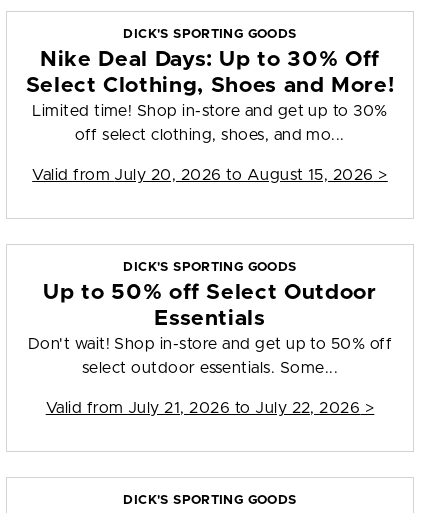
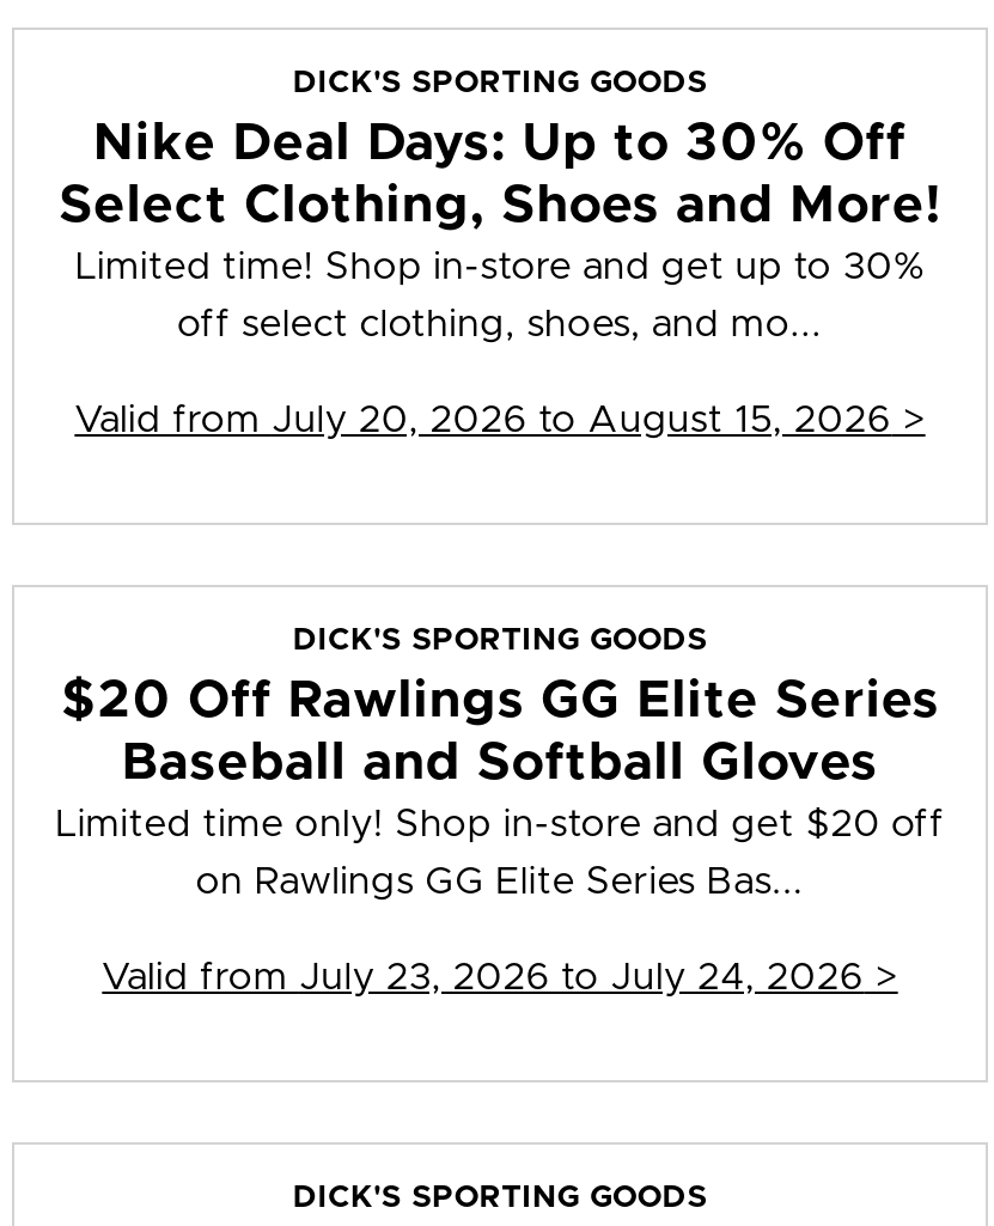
- Up to 50% off Select Outdoor
- Essentials
- Don't wait! Shop in-store and get up to 50% off
+ $20 Off Rawlings GG Elite Series
+ Baseball and Softball Gloves
+ Limited time only! Shop in-store and get $20 off

- select outdoor essentials. Some...
+ on Rawlings GG Elite Series Bas...

- Valid from July 21, 2026 to July 22, 2026 >
+ Valid from July 23, 2026 to July 24, 2026 >
